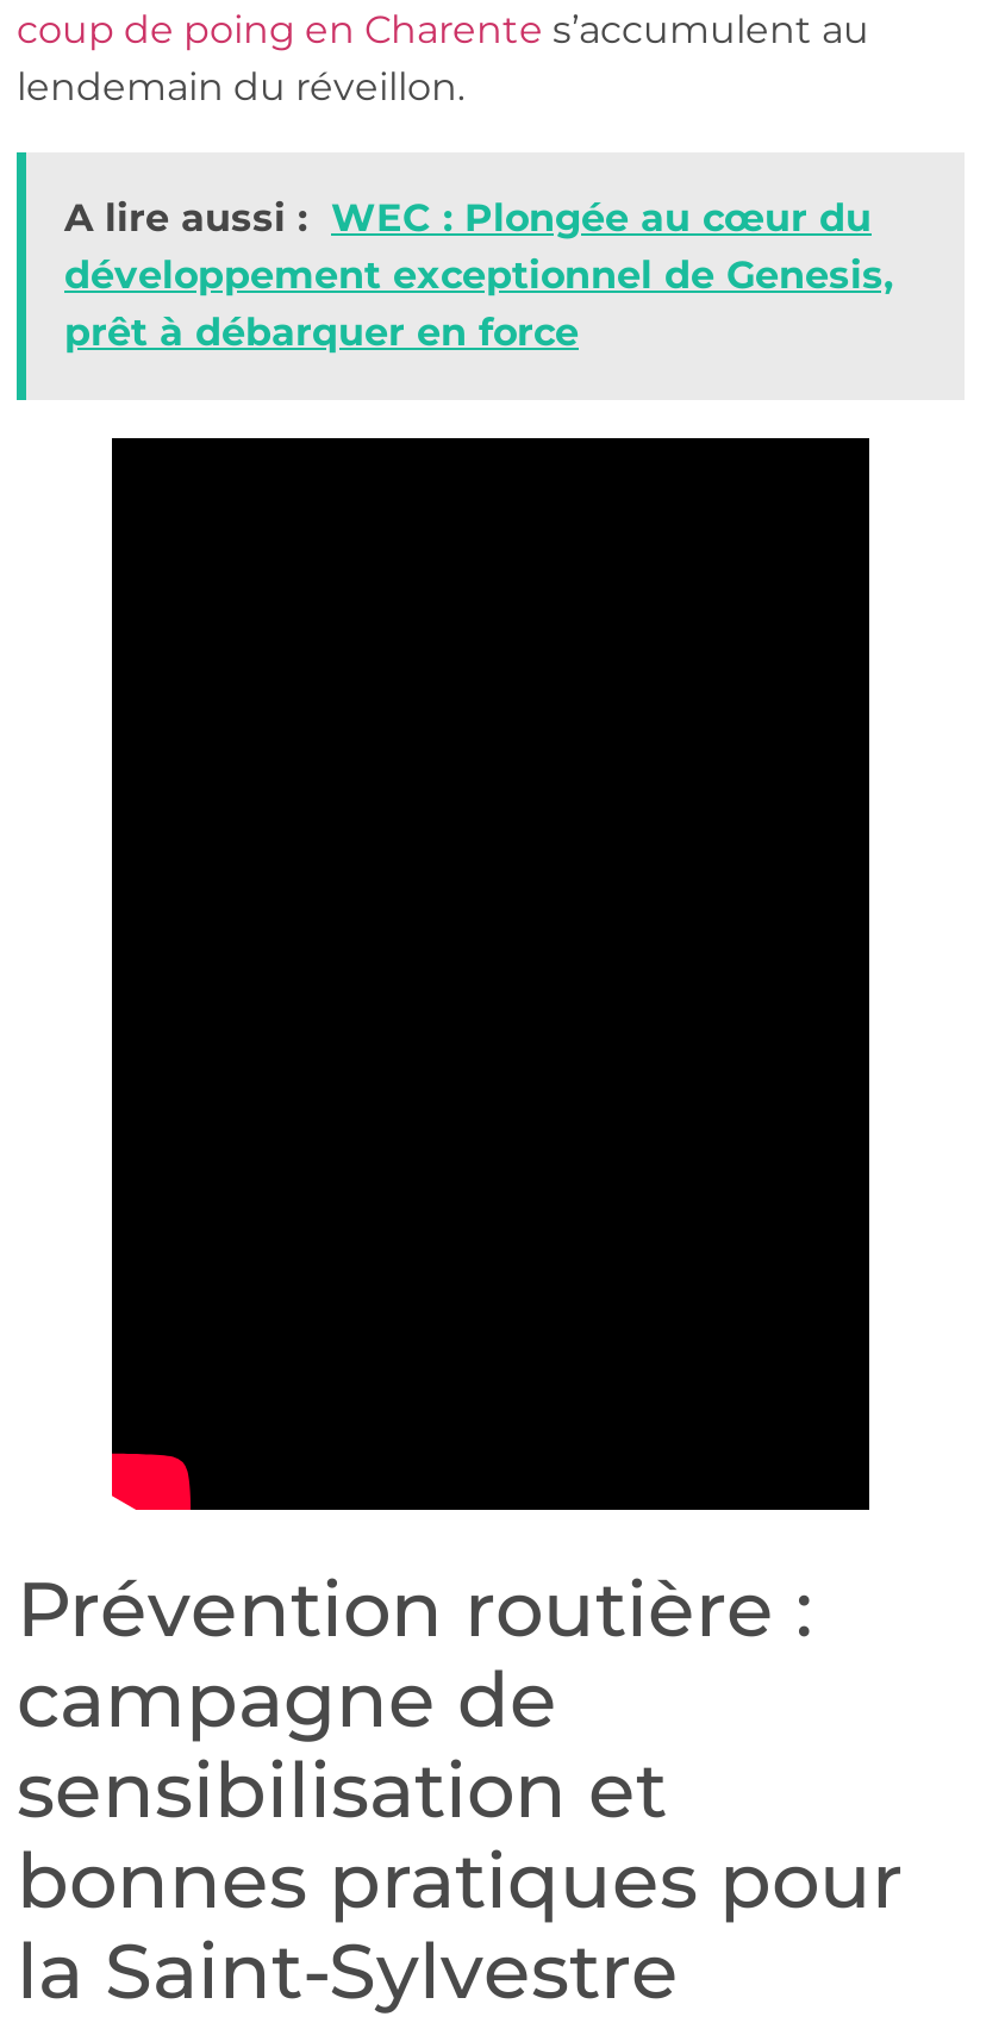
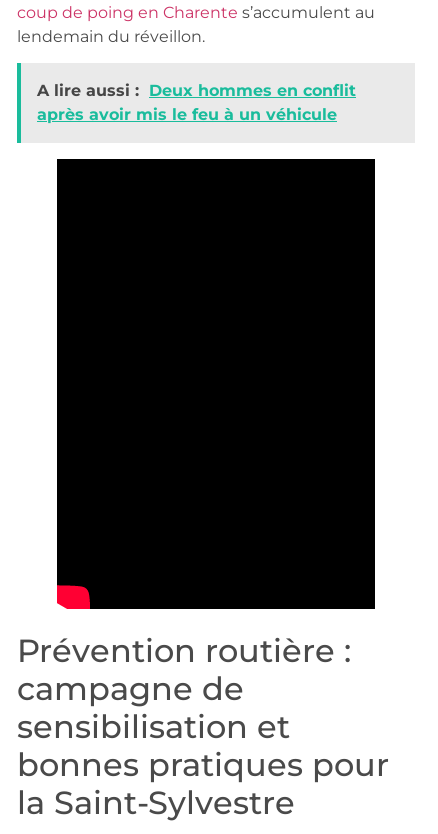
- A lire aussi : WEC : Plongée au cœur du
- développement exceptionnel de Genesis,
- prêt à débarquer en force
+ A lire aussi : Deux hommes en conflit
+ après avoir mis le feu à un véhicule
